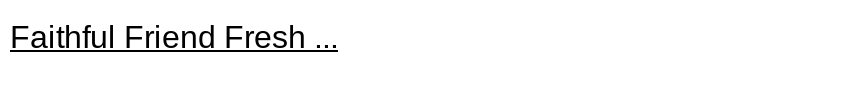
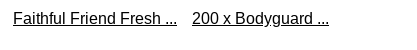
+ 200 x Bodyguard ...
